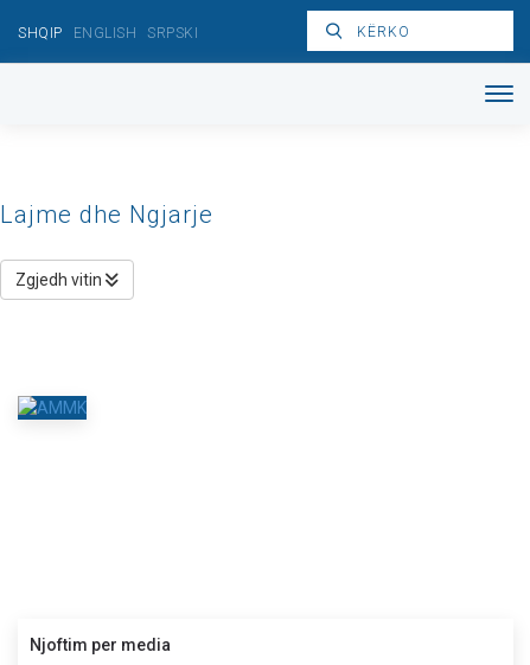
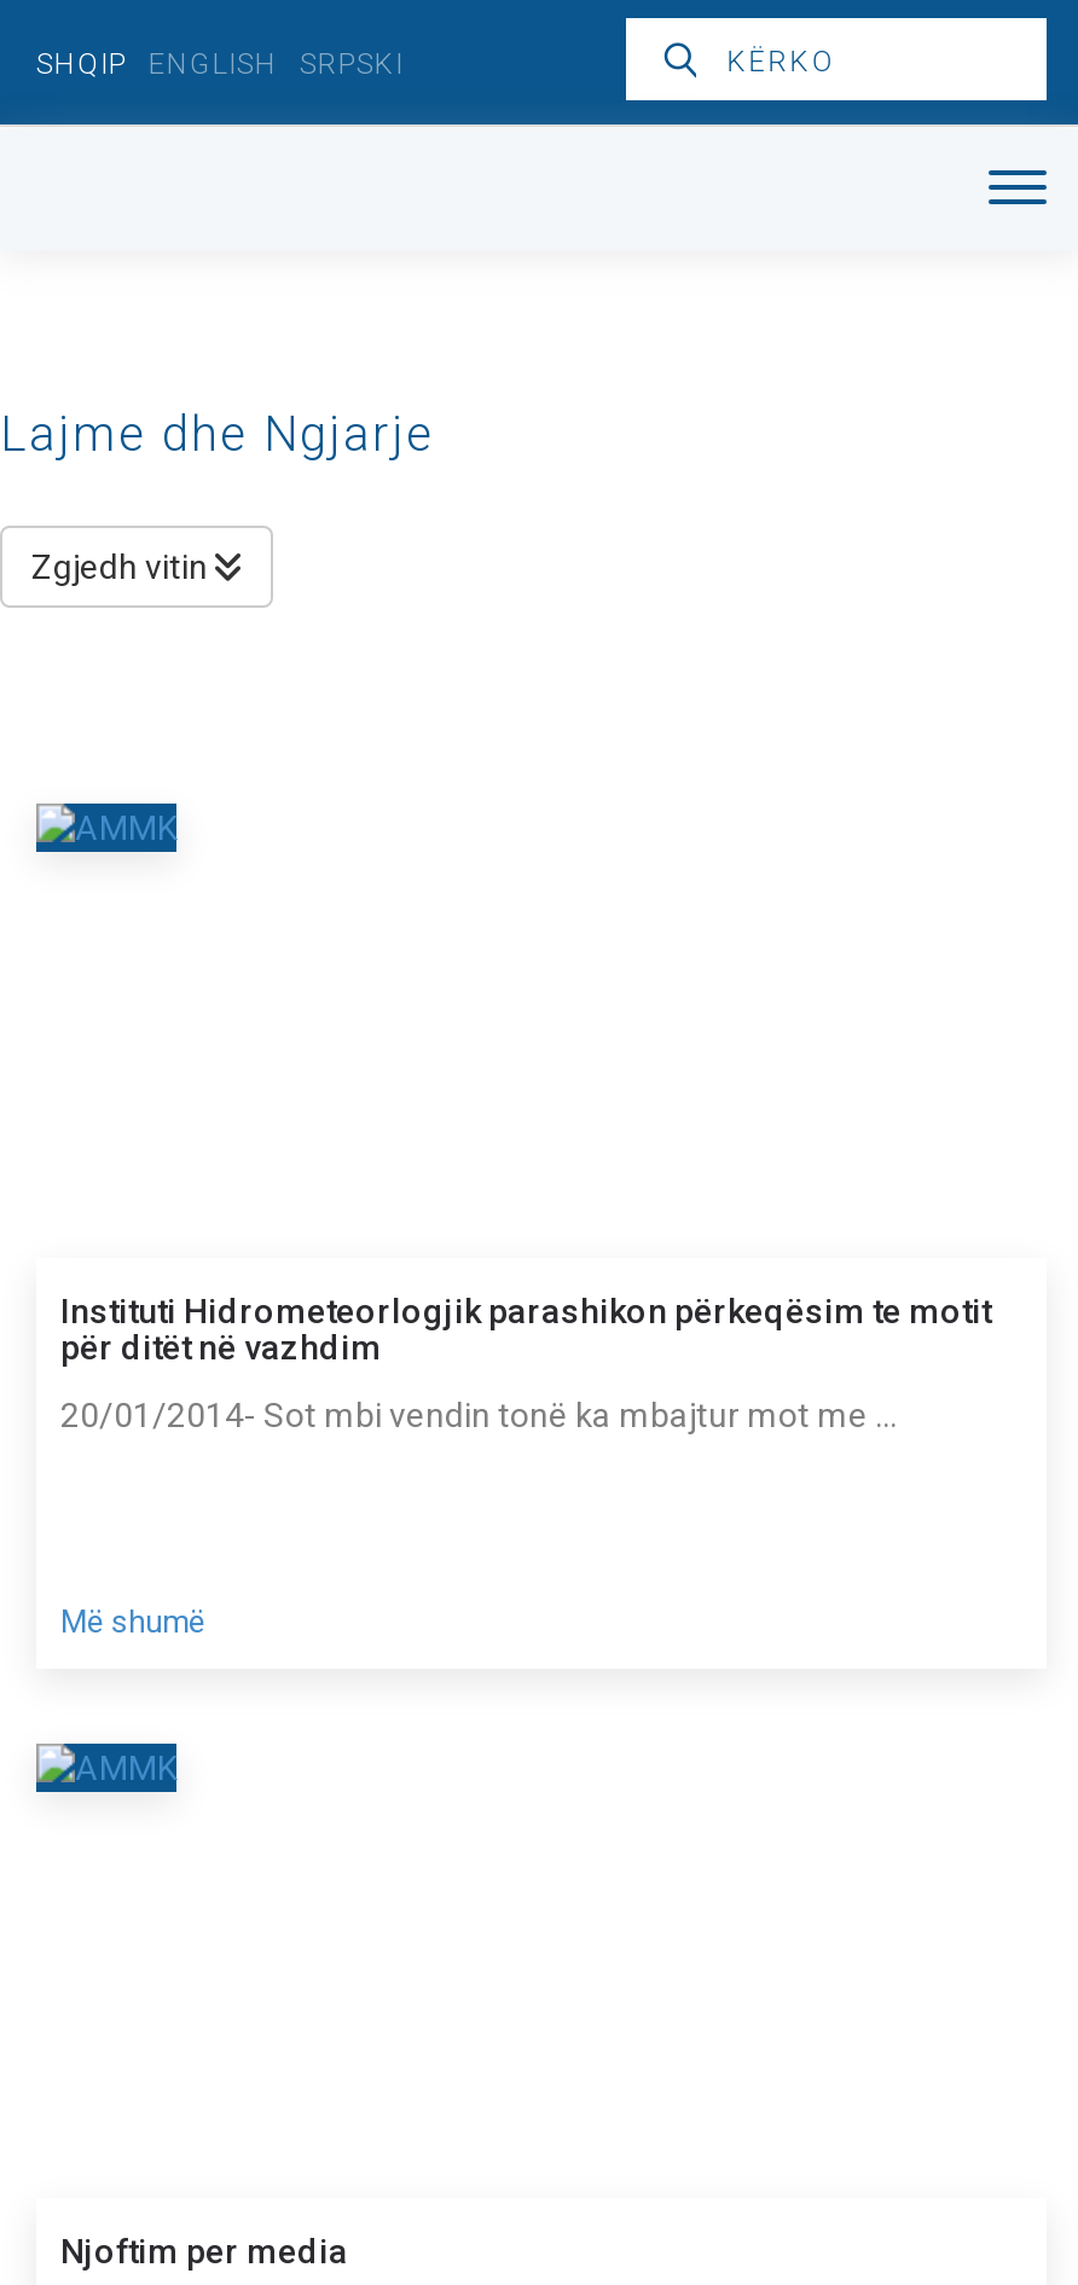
+ Instituti Hidrometeorlogjik parashikon përkeqësim te motit
+ për ditët në vazhdim
+ 20/01/2014- Sot mbi vendin tonë ka mbajtur mot me ...

+ Më shumë
